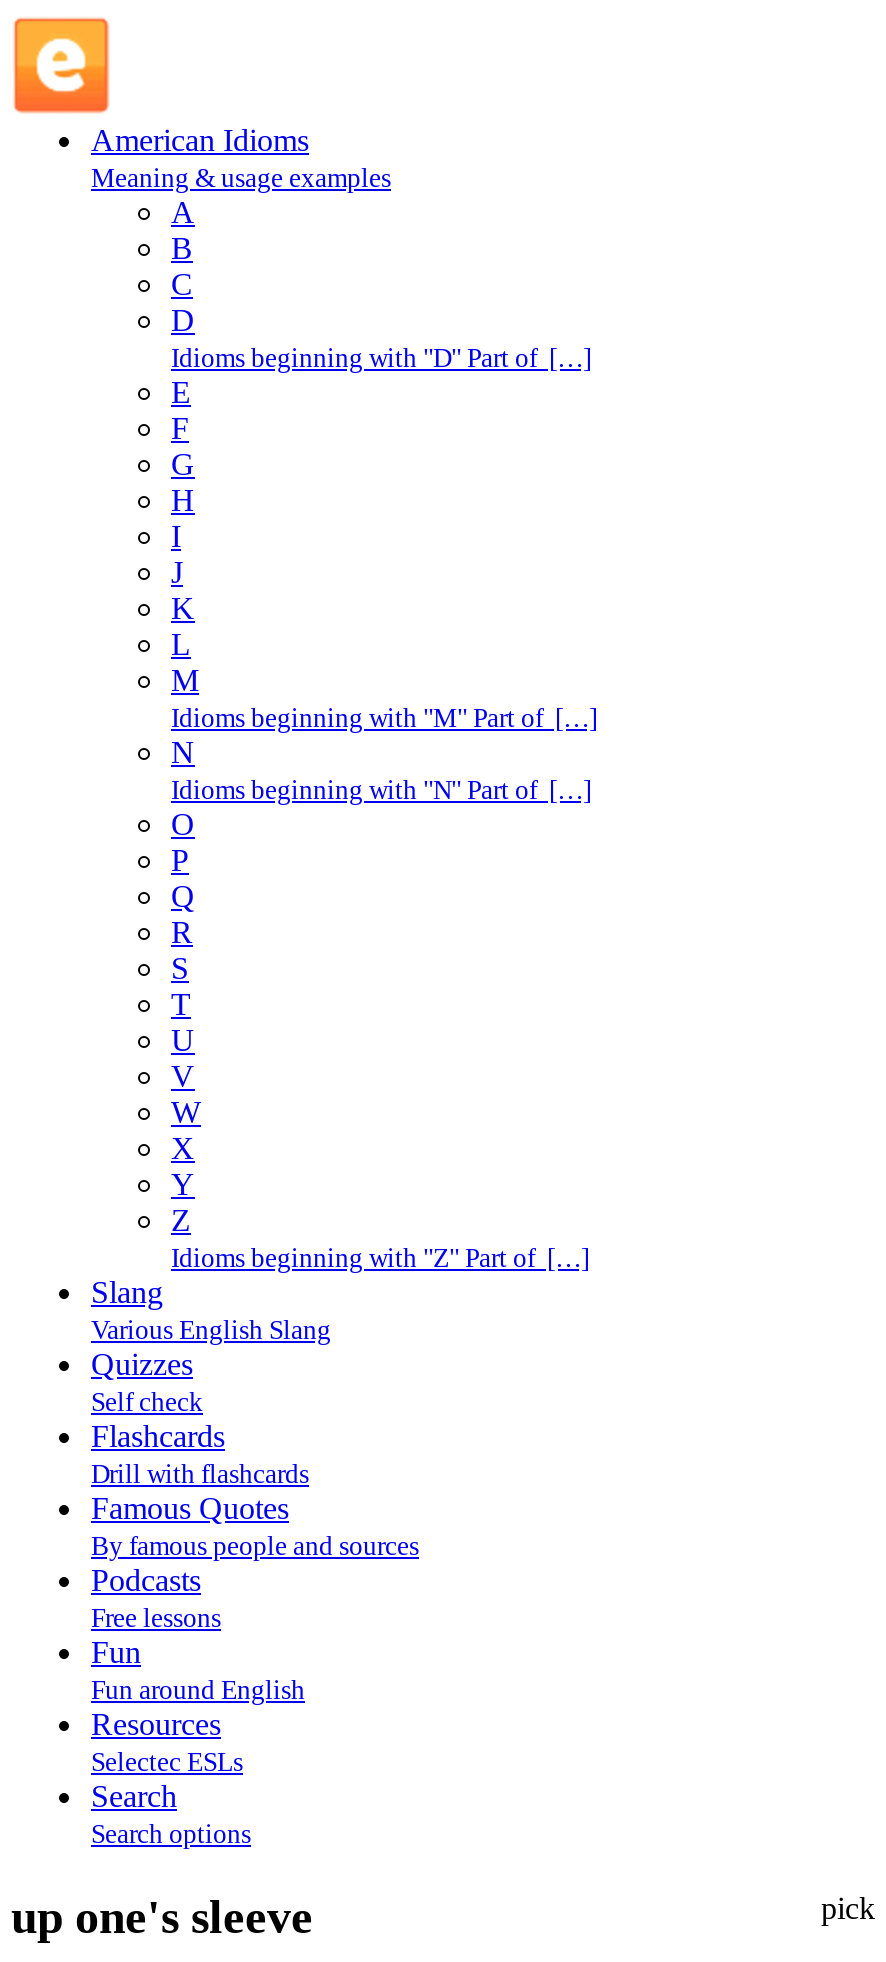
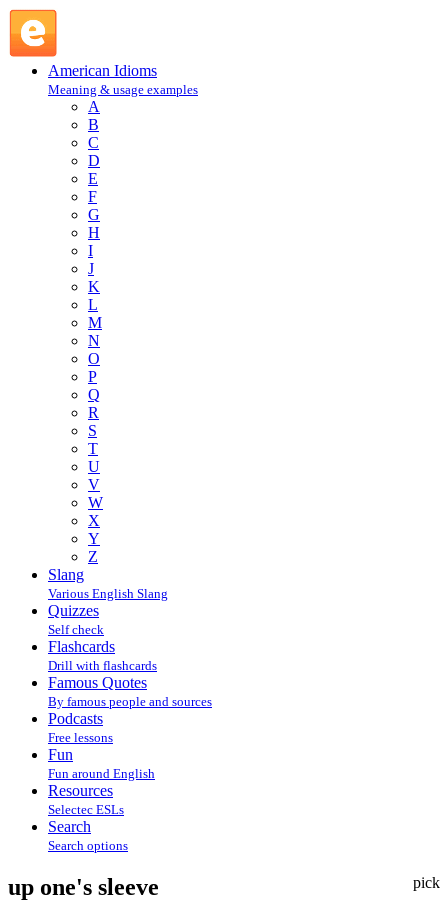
- Idioms beginning with "D" Part of […]

- Idioms beginning with "M" Part of […]

- Idioms beginning with "N" Part of […]

- Idioms beginning with "Z" Part of […]
